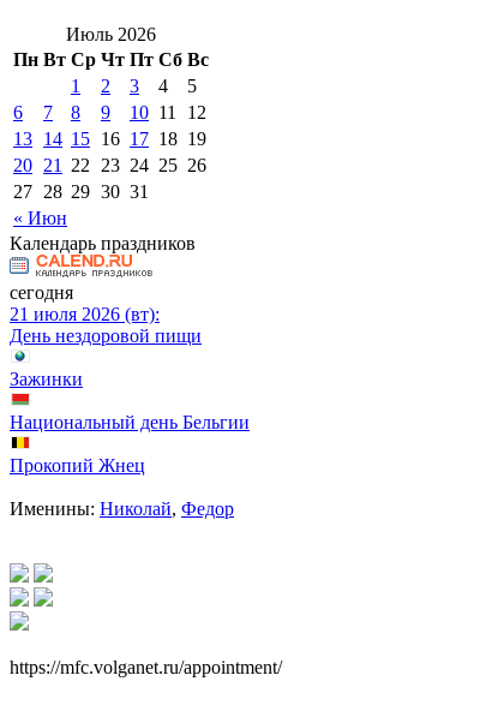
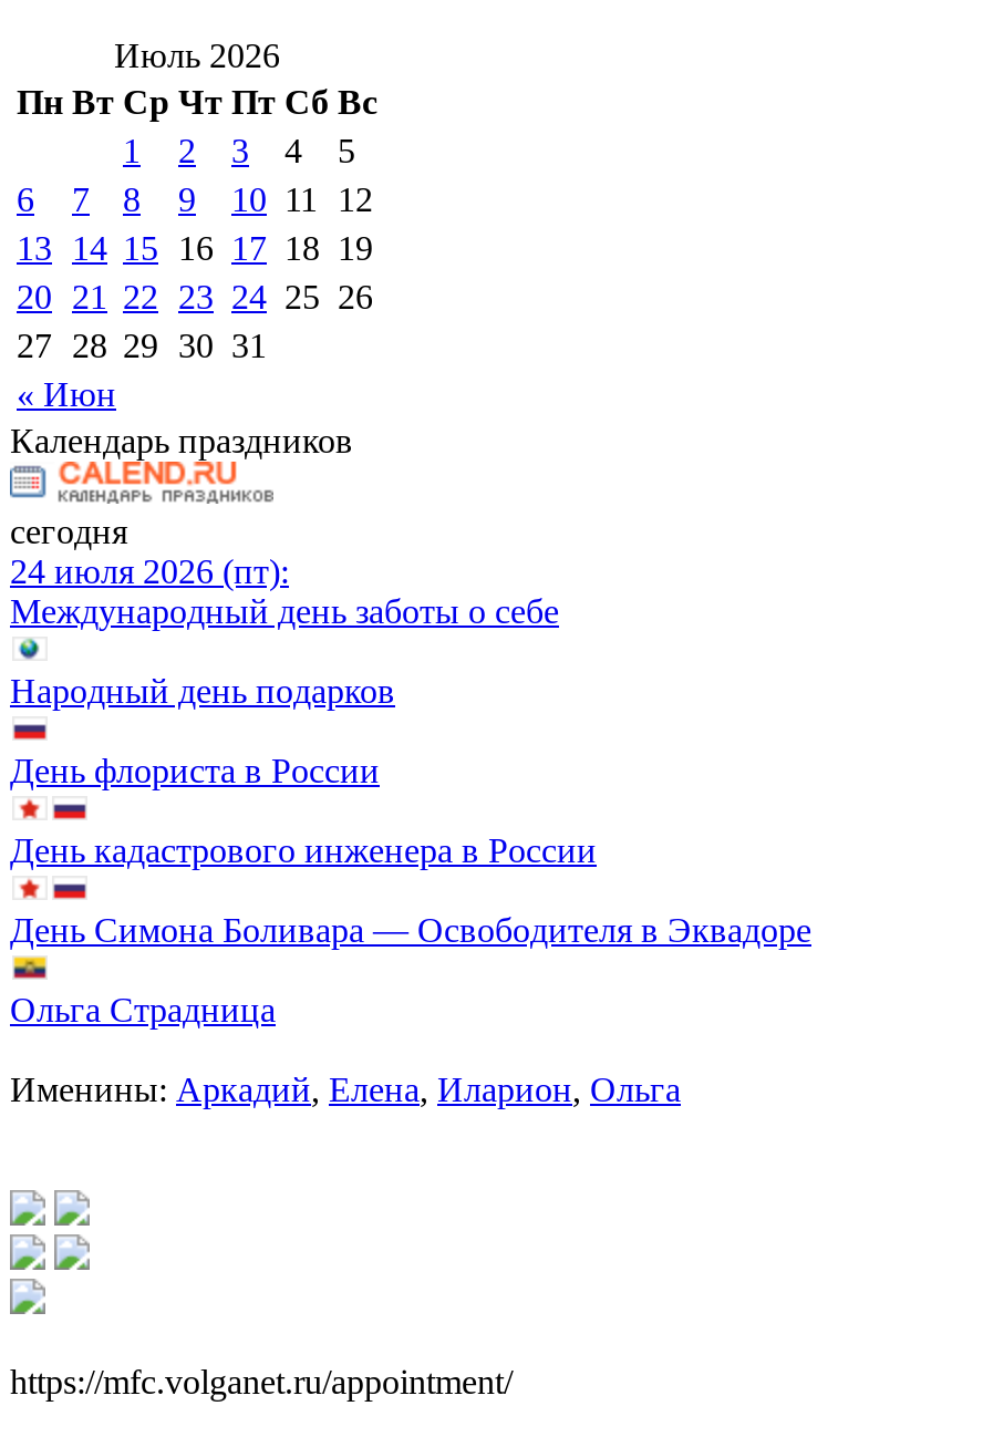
- 21 июля 2026 (вт):
- День нездоровой пищи
- Зажинки
- Национальный день Бельгии
- Прокопий Жнец
- Именины: Николай, Федор
+ 24 июля 2026 (пт):
+ Международный день заботы о себе
+ Народный день подарков
+ День флориста в России
+ День кадастрового инженера в России
+ День Симона Боливара — Освободителя в Эквадоре
+ Ольга Страдница
+ Именины: Аркадий, Елена, Иларион, Ольга
